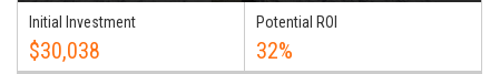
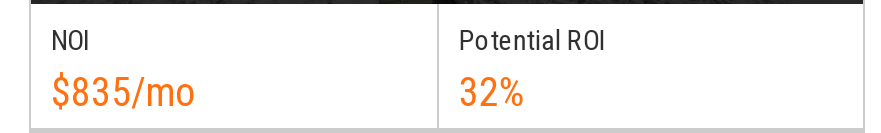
- Initial Investment
- $30,038
+ NOI
+ $835/mo
